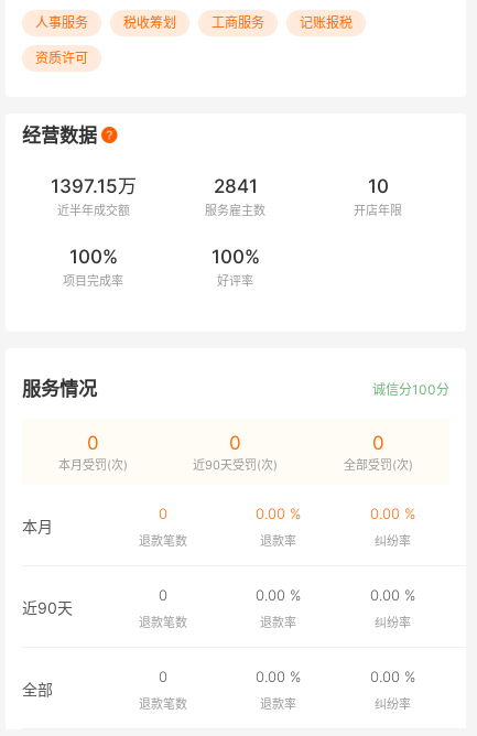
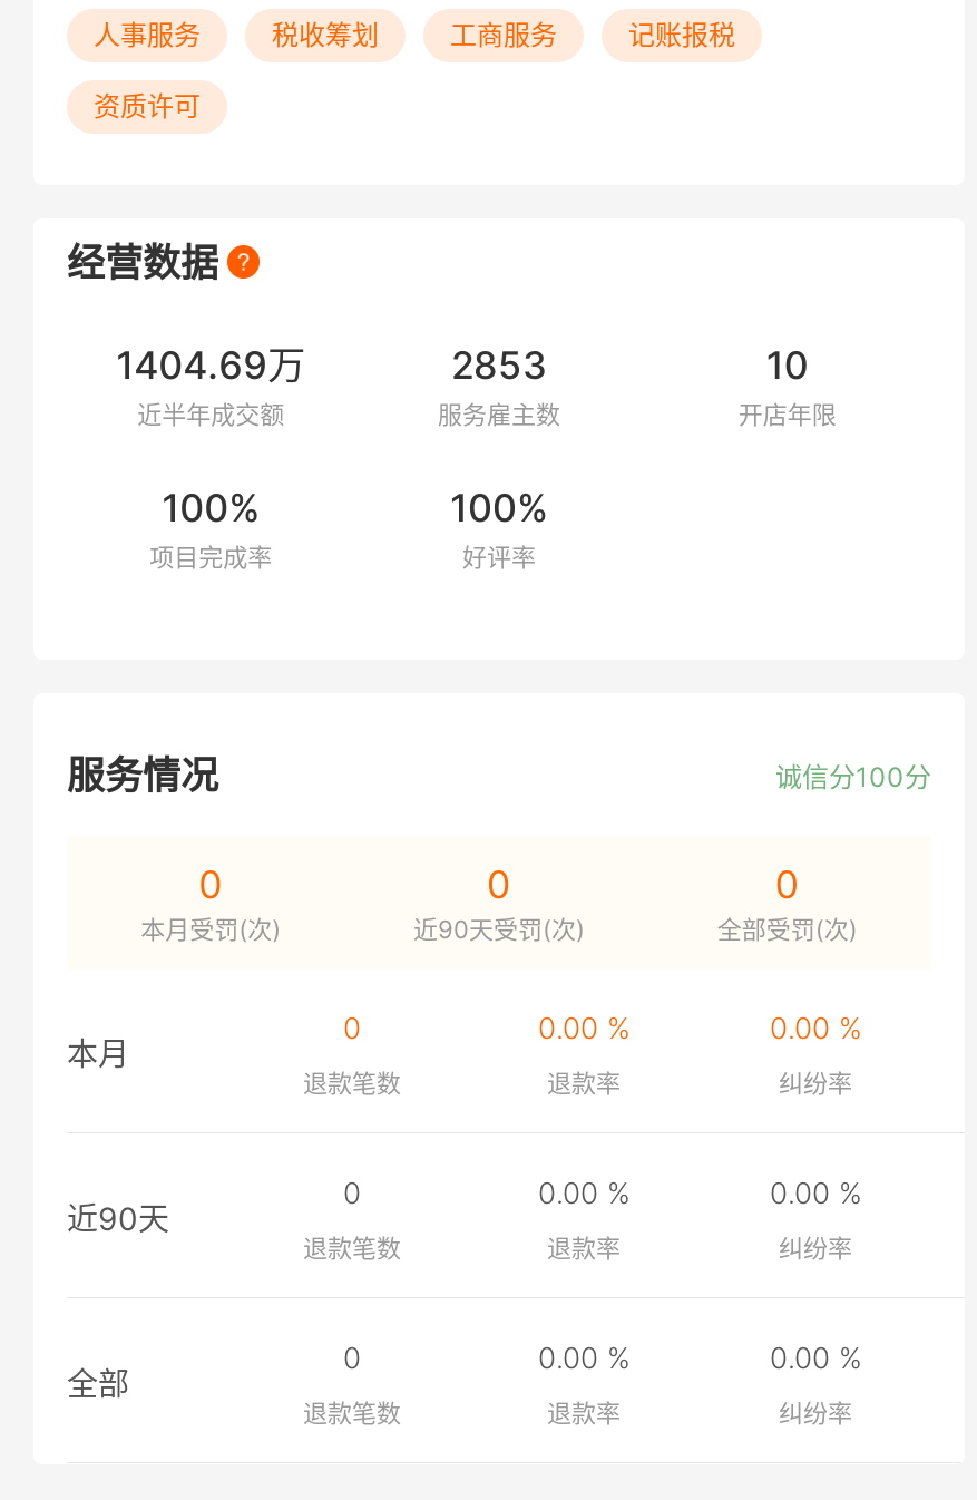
- 1397.15万
+ 1404.69万

- 2841
+ 2853
